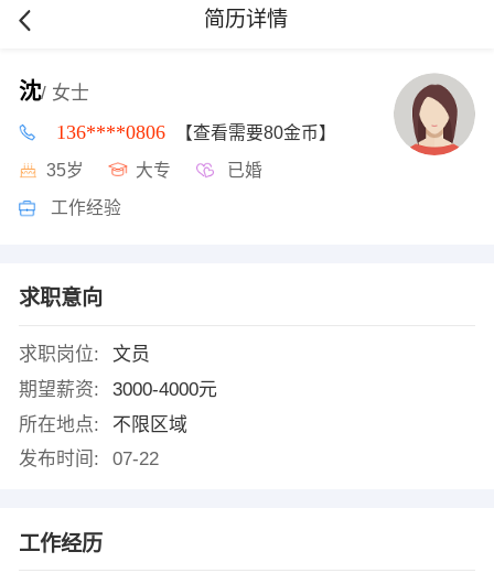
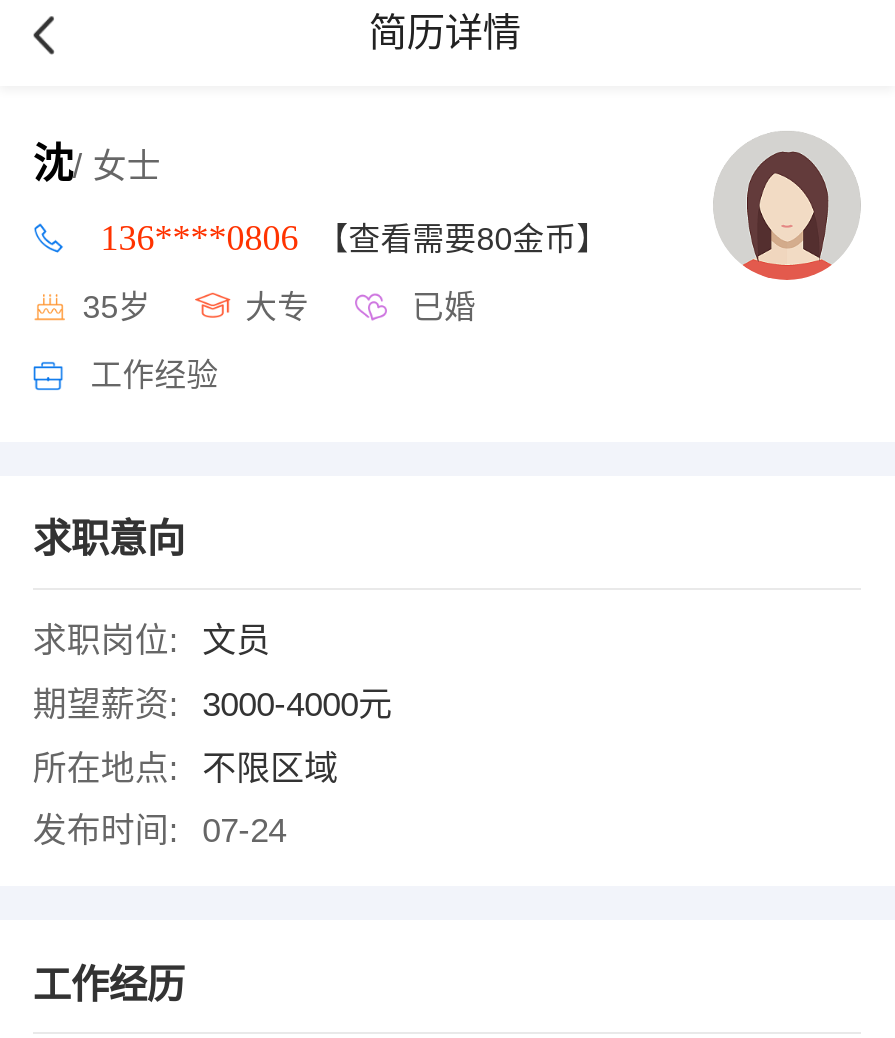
- 发布时间: 07-22
+ 发布时间: 07-24
